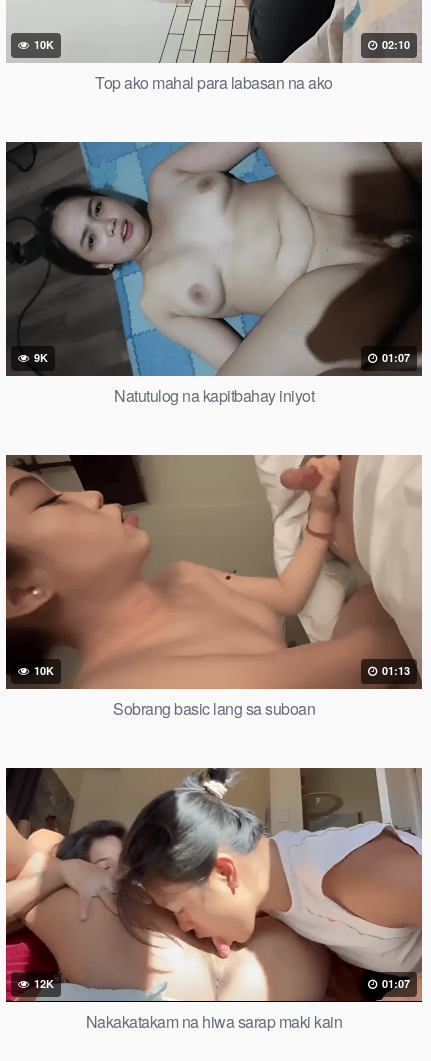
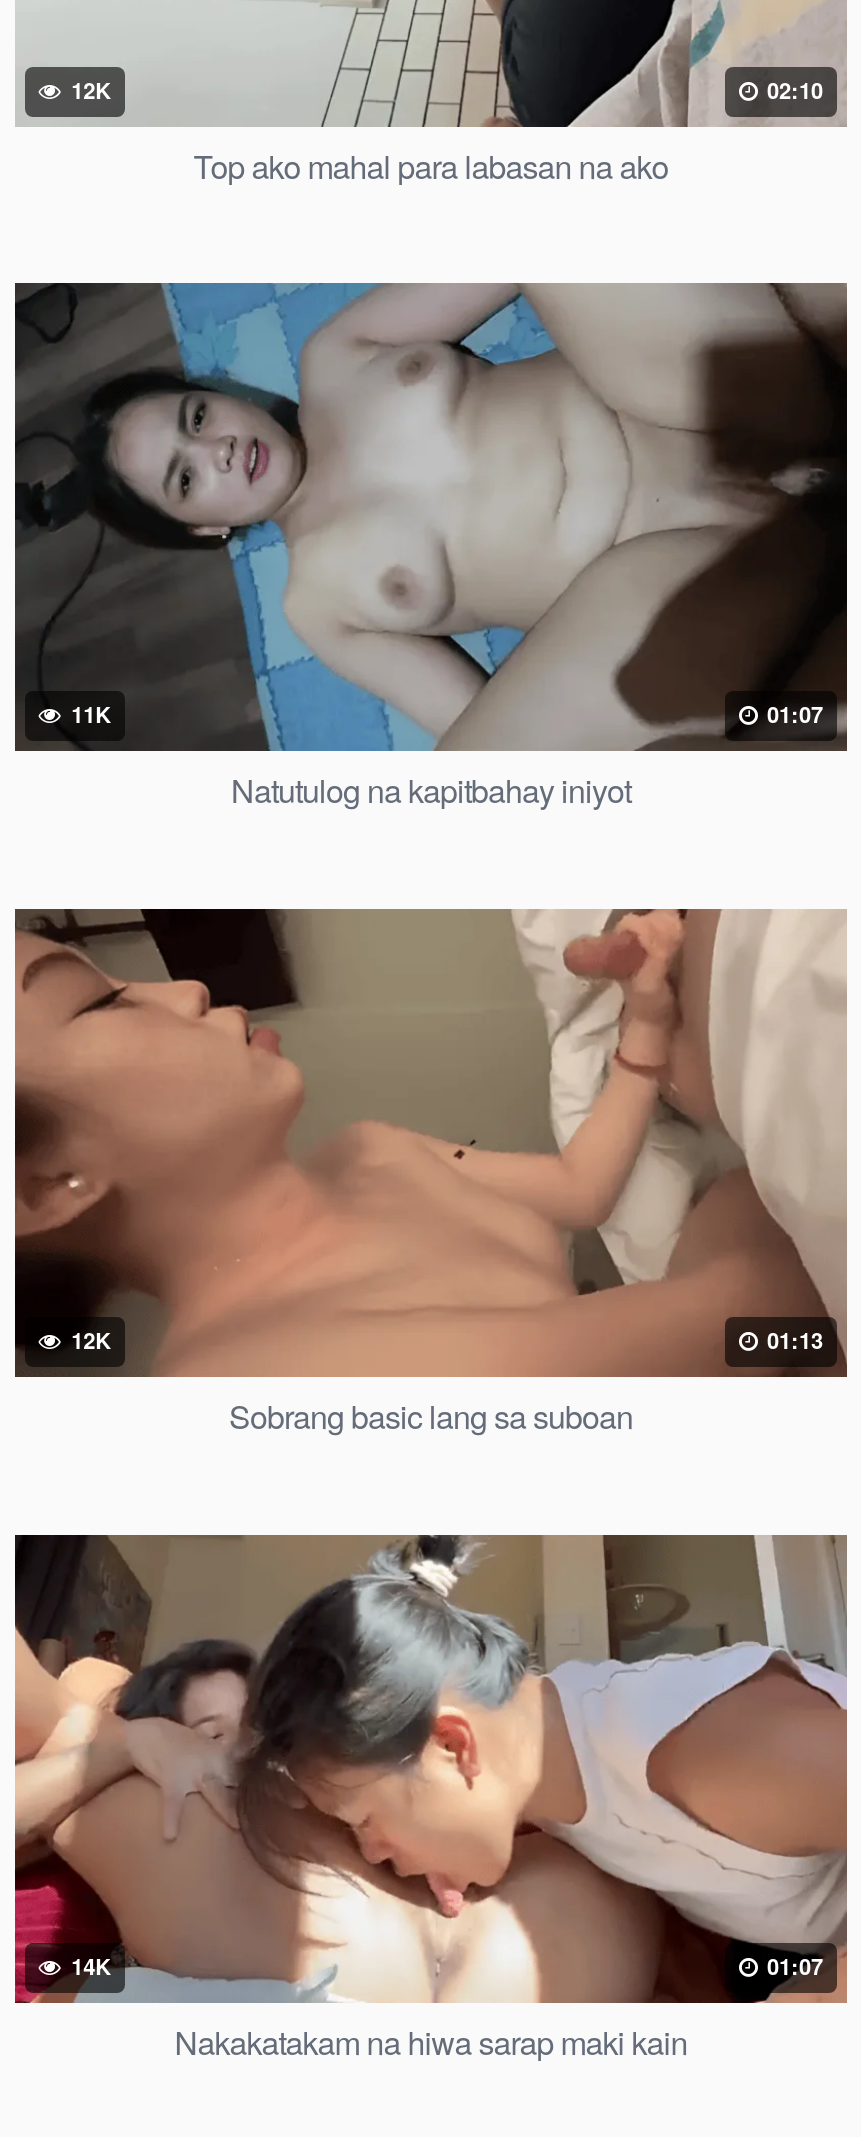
- 10K
+ 12K

- 9K
+ 11K

- 10K
+ 12K

- 12K
+ 14K
